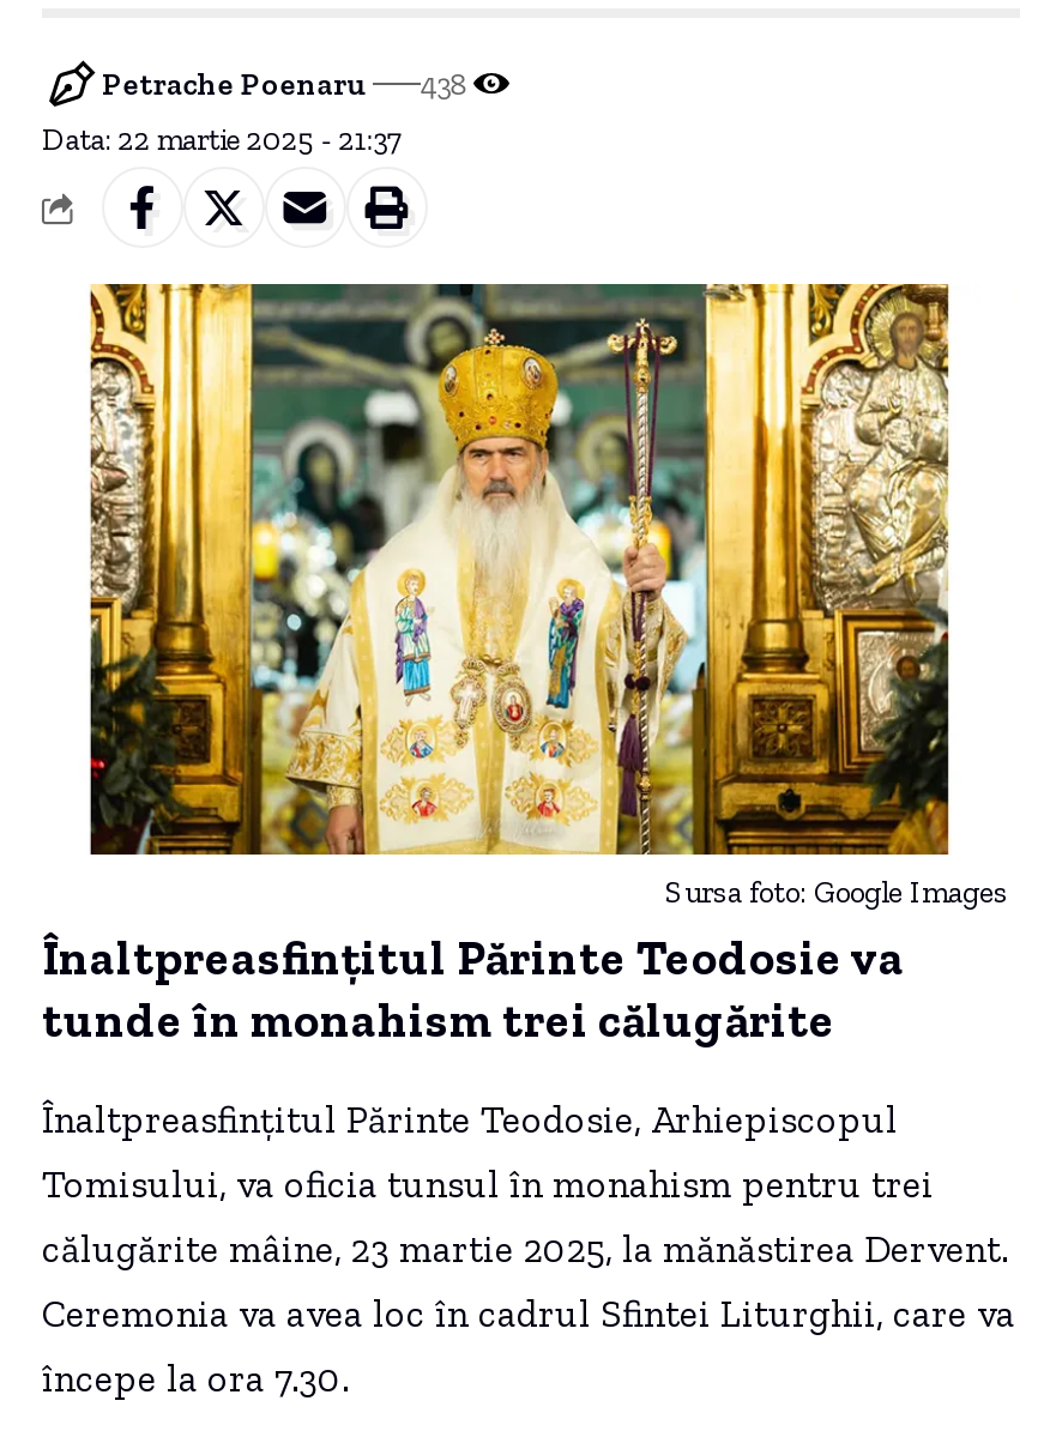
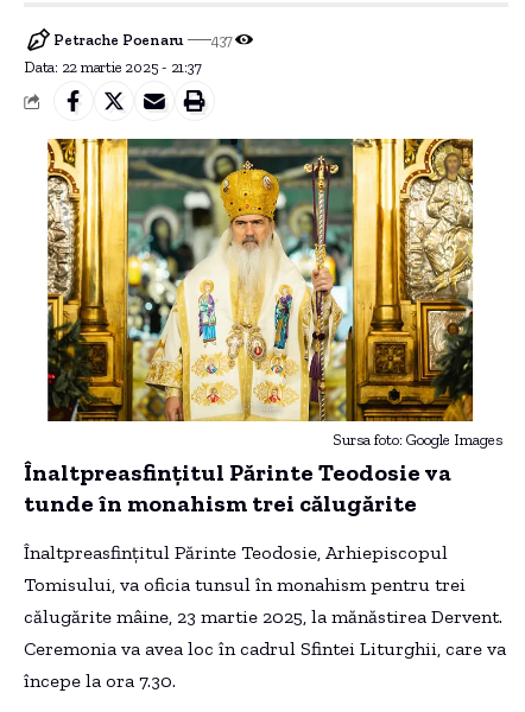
- Petrache Poenaru 438
+ Petrache Poenaru 437
